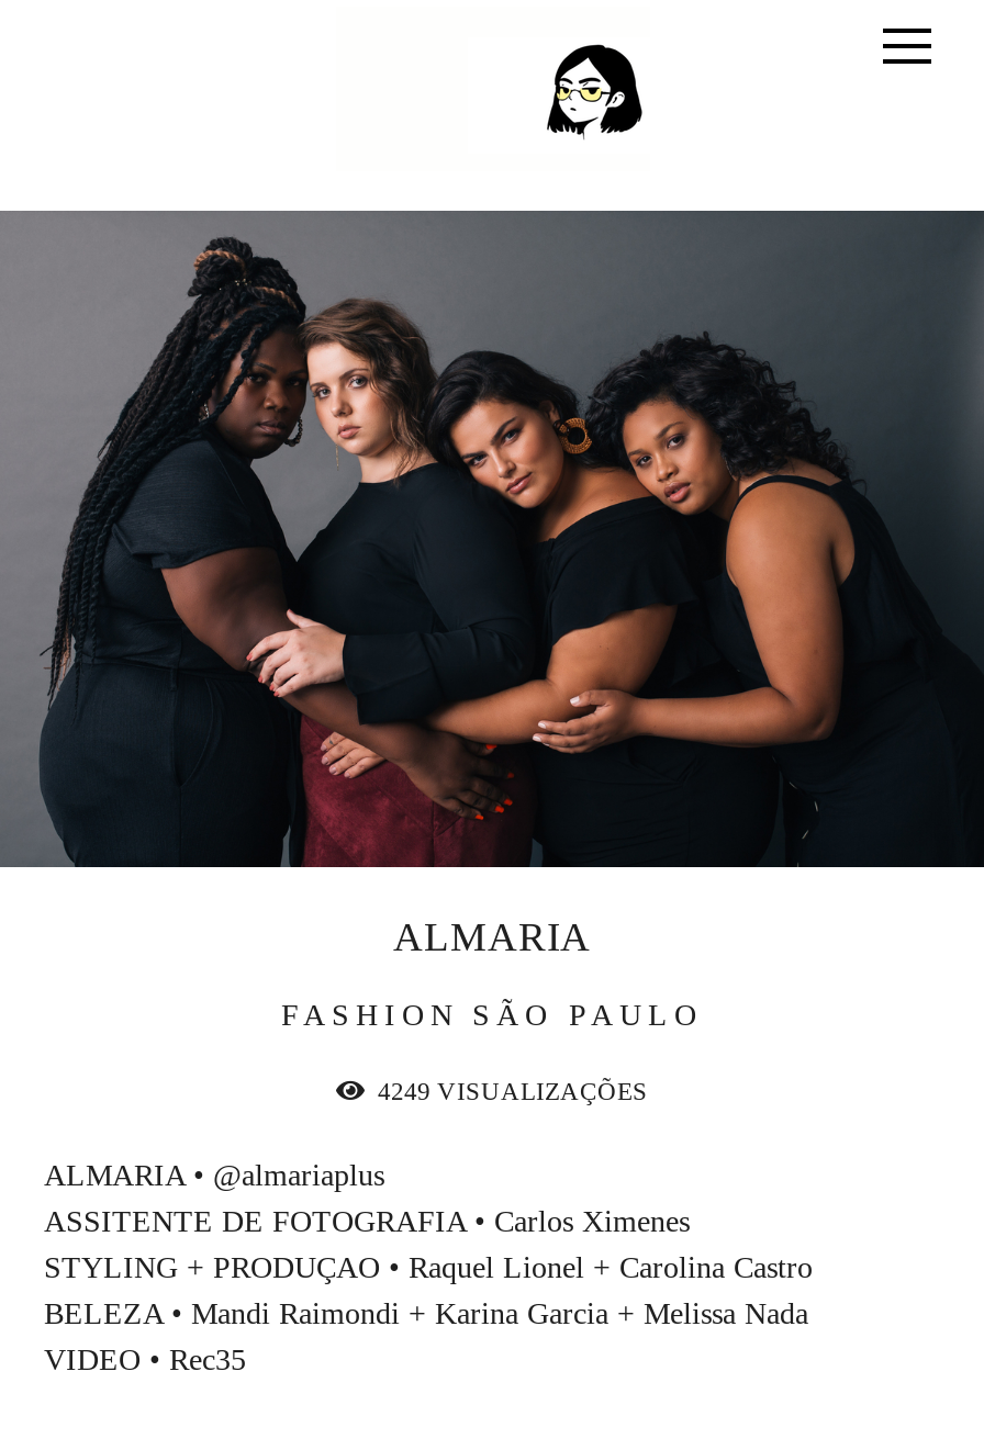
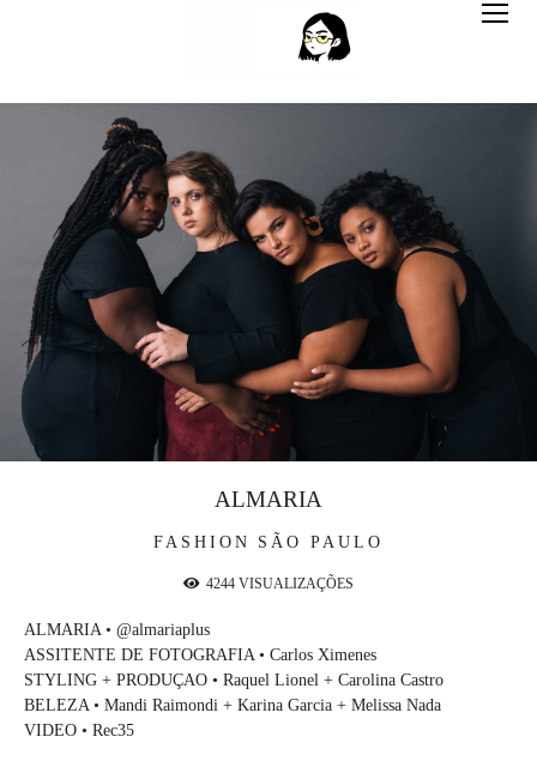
- 4249 VISUALIZAÇÕES
+ 4244 VISUALIZAÇÕES
